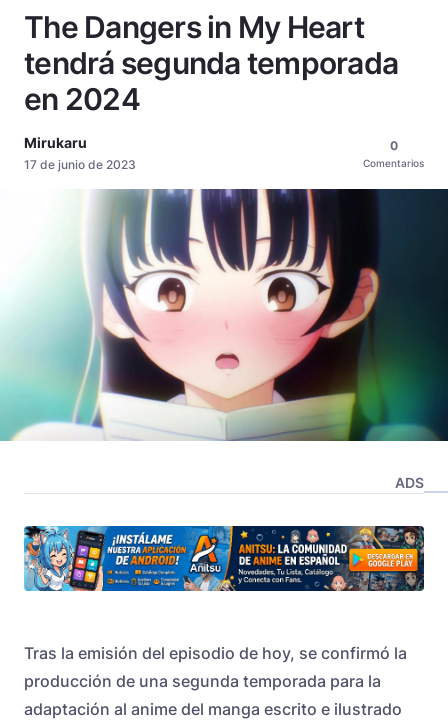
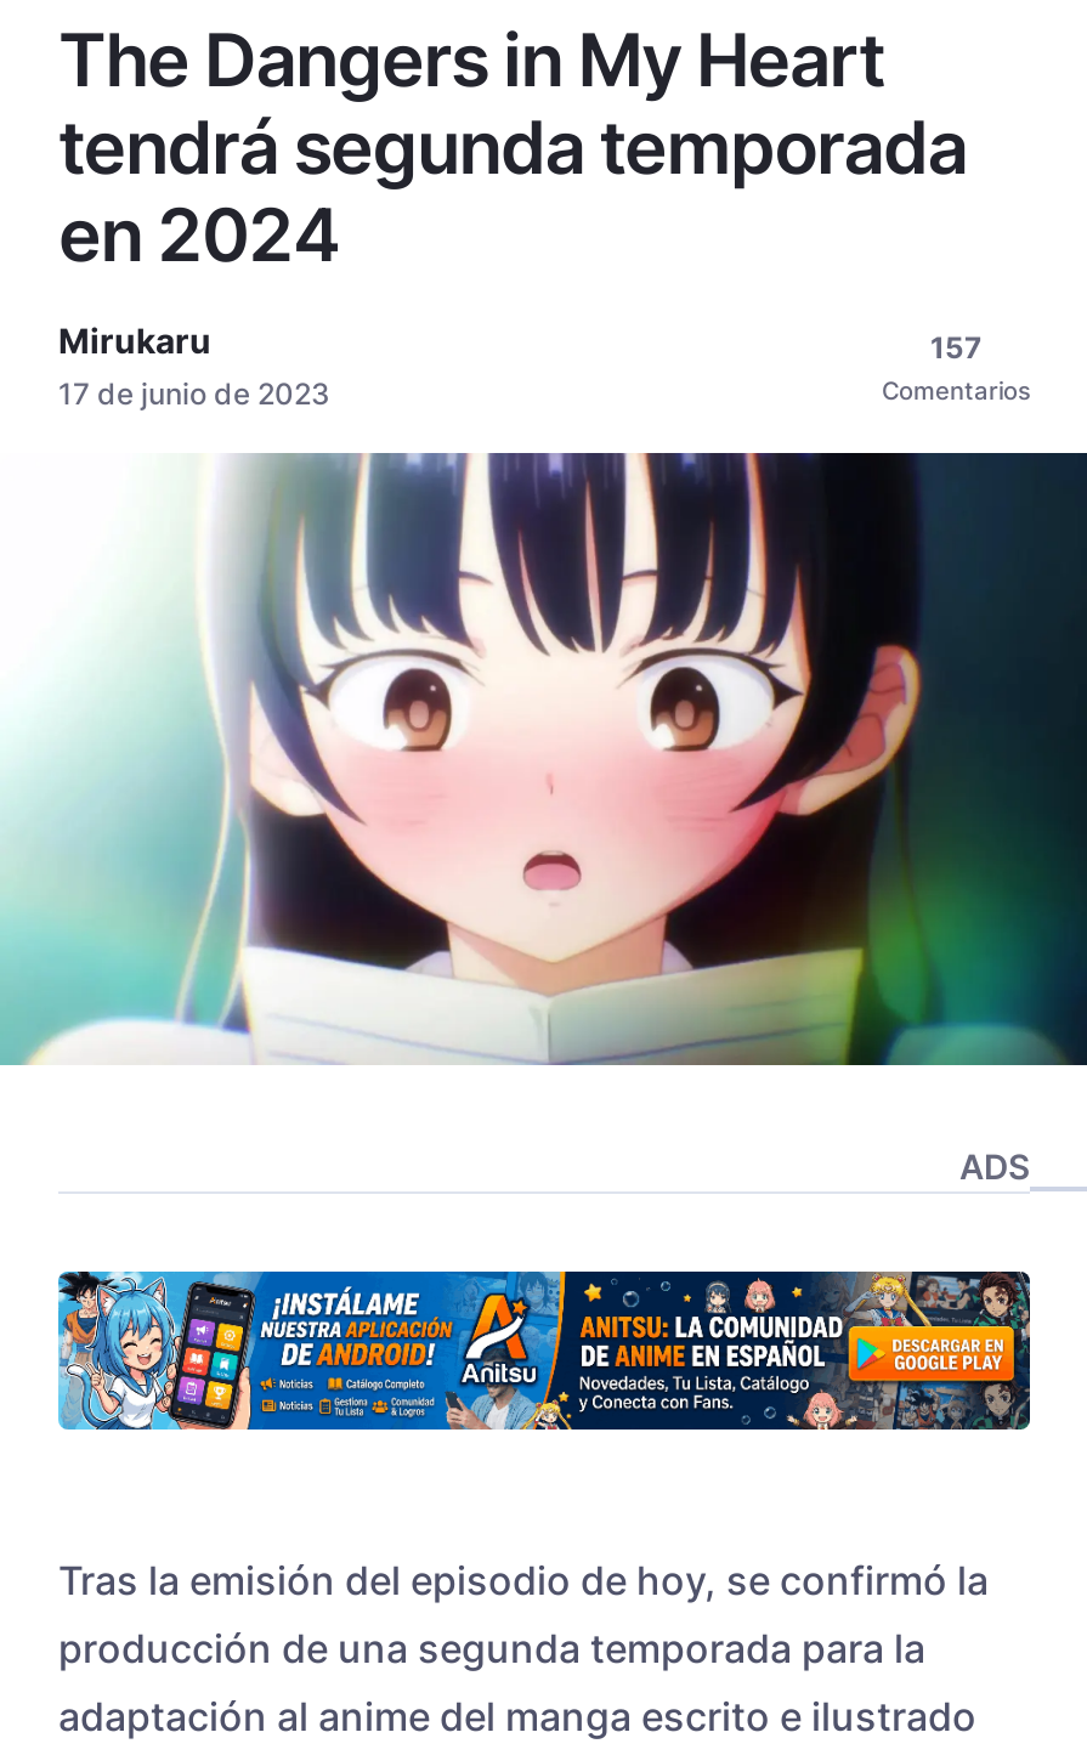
- 0
+ 157
